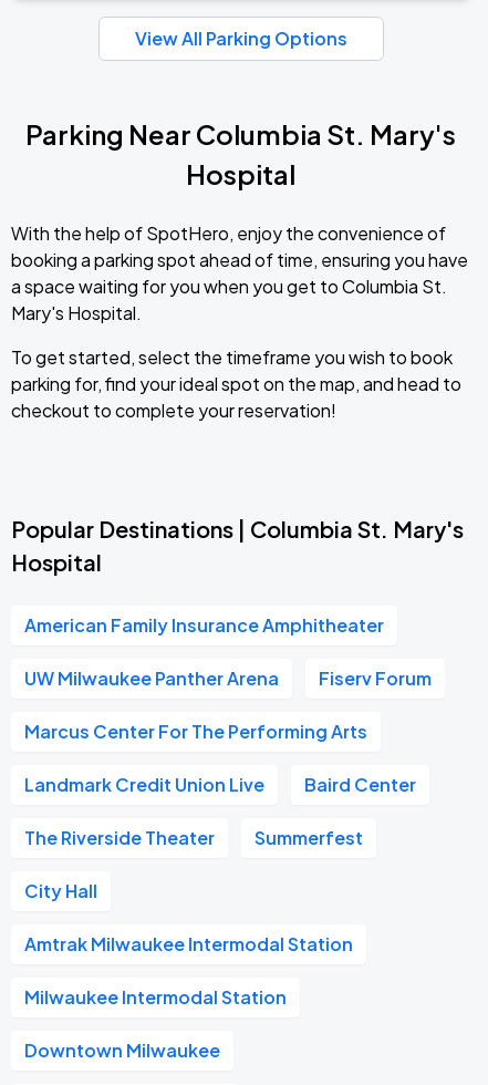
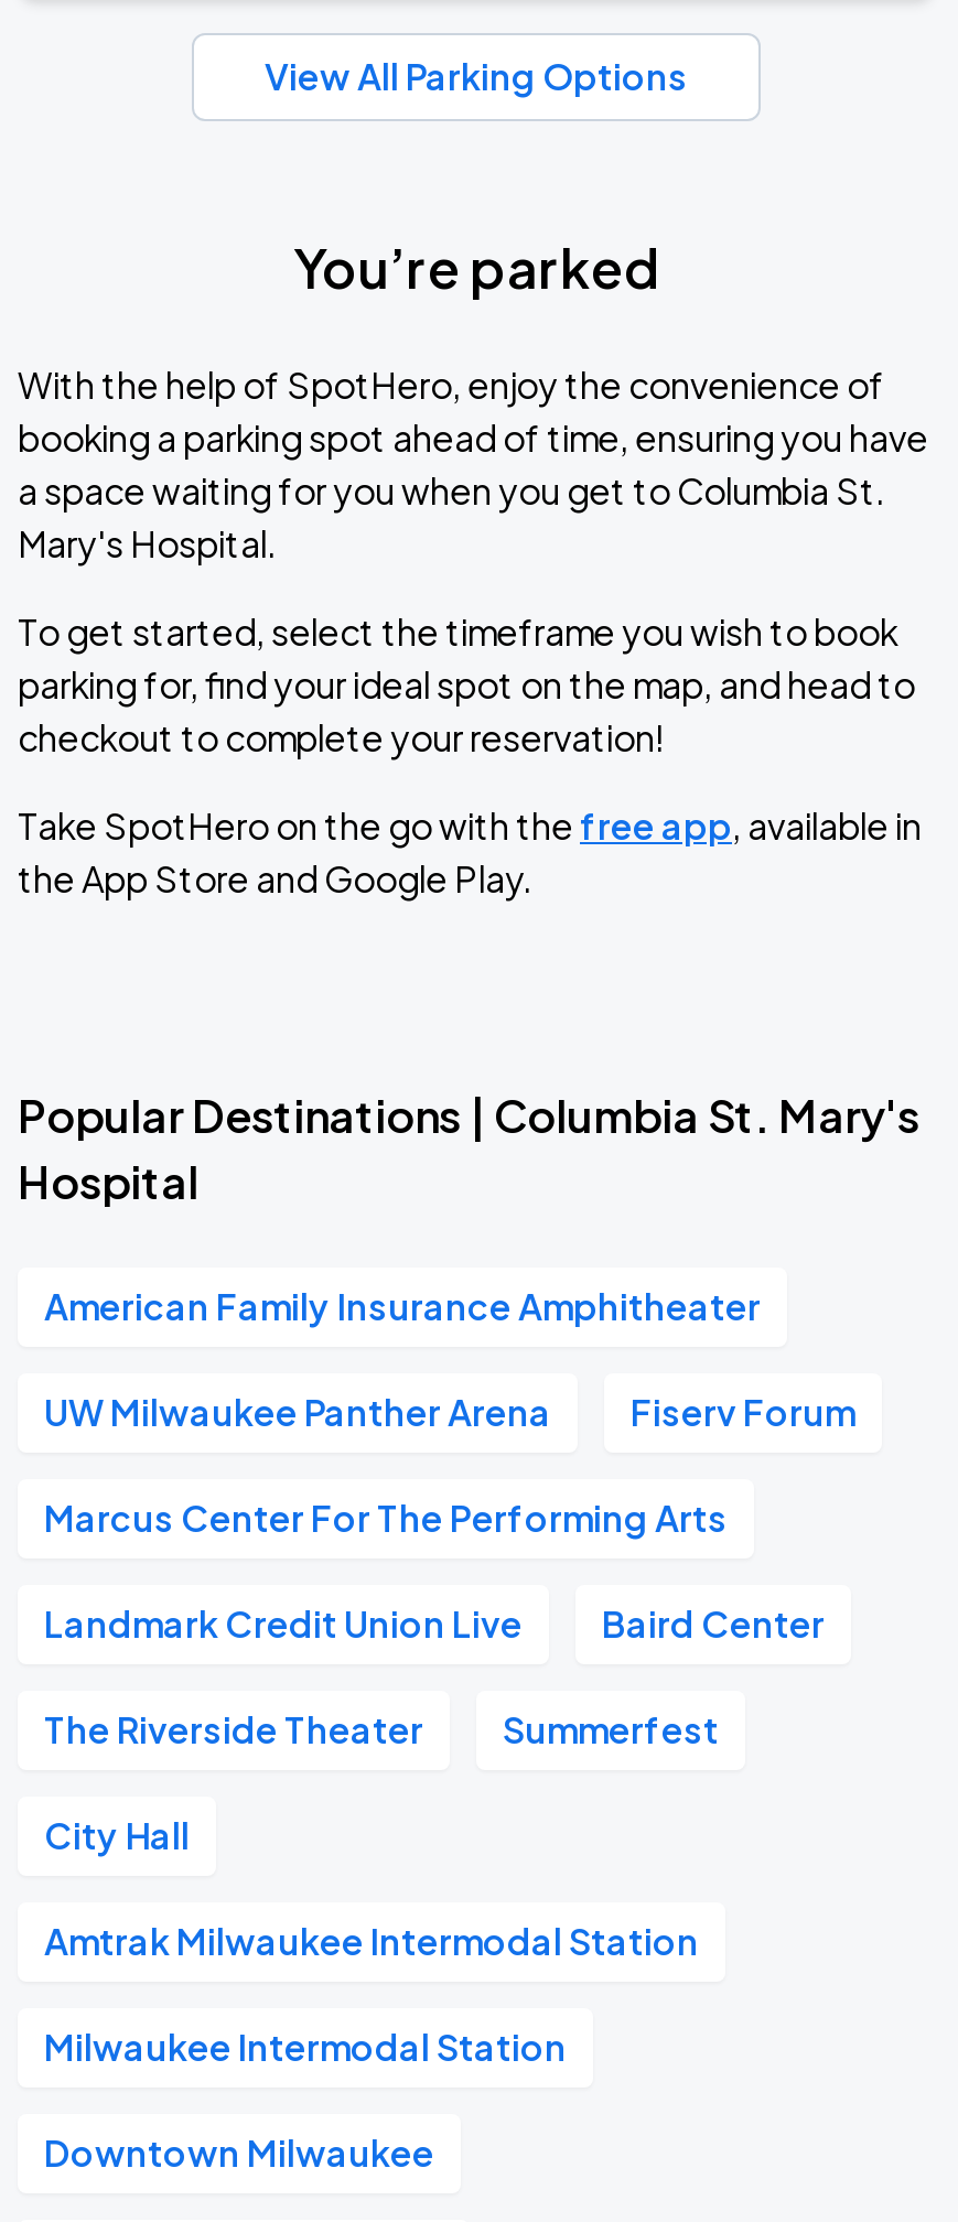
- Parking Near Columbia St. Mary's
- Hospital
+ You’re parked

moved up: With the help of SpotHero, enjoy the convenience of | booking a parking spot ahead of time, ensuring you have | a space waiting for you when you get to Columbia St. | Mary's Hospital. | To get started, select the timeframe you wish to book | parking for, find your ideal spot on the map, and head to | checkout to complete your reservation!

+ Take SpotHero on the go with the free app, available in
+ the App Store and Google Play.
